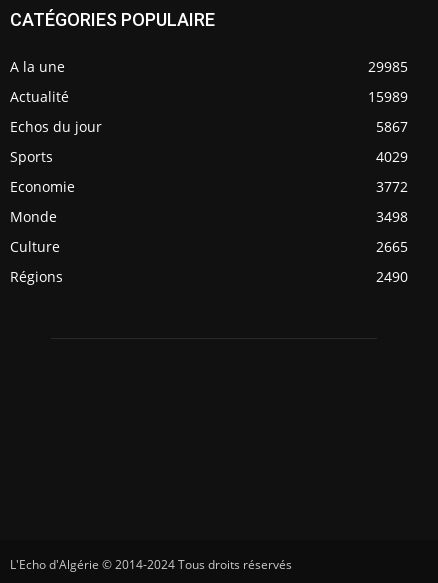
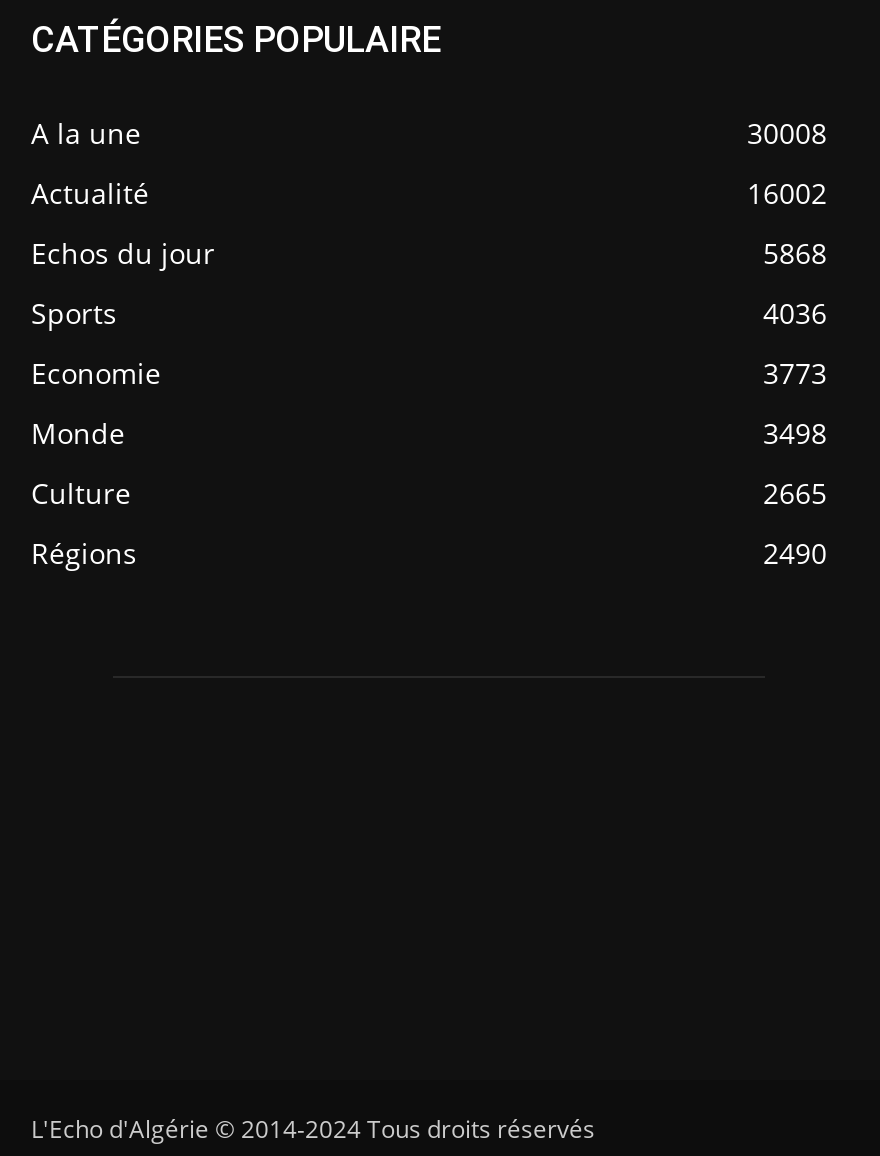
- 29985
+ 30008

- 15989
+ 16002

- 5867
+ 5868

- 4029
+ 4036

- 3772
+ 3773
